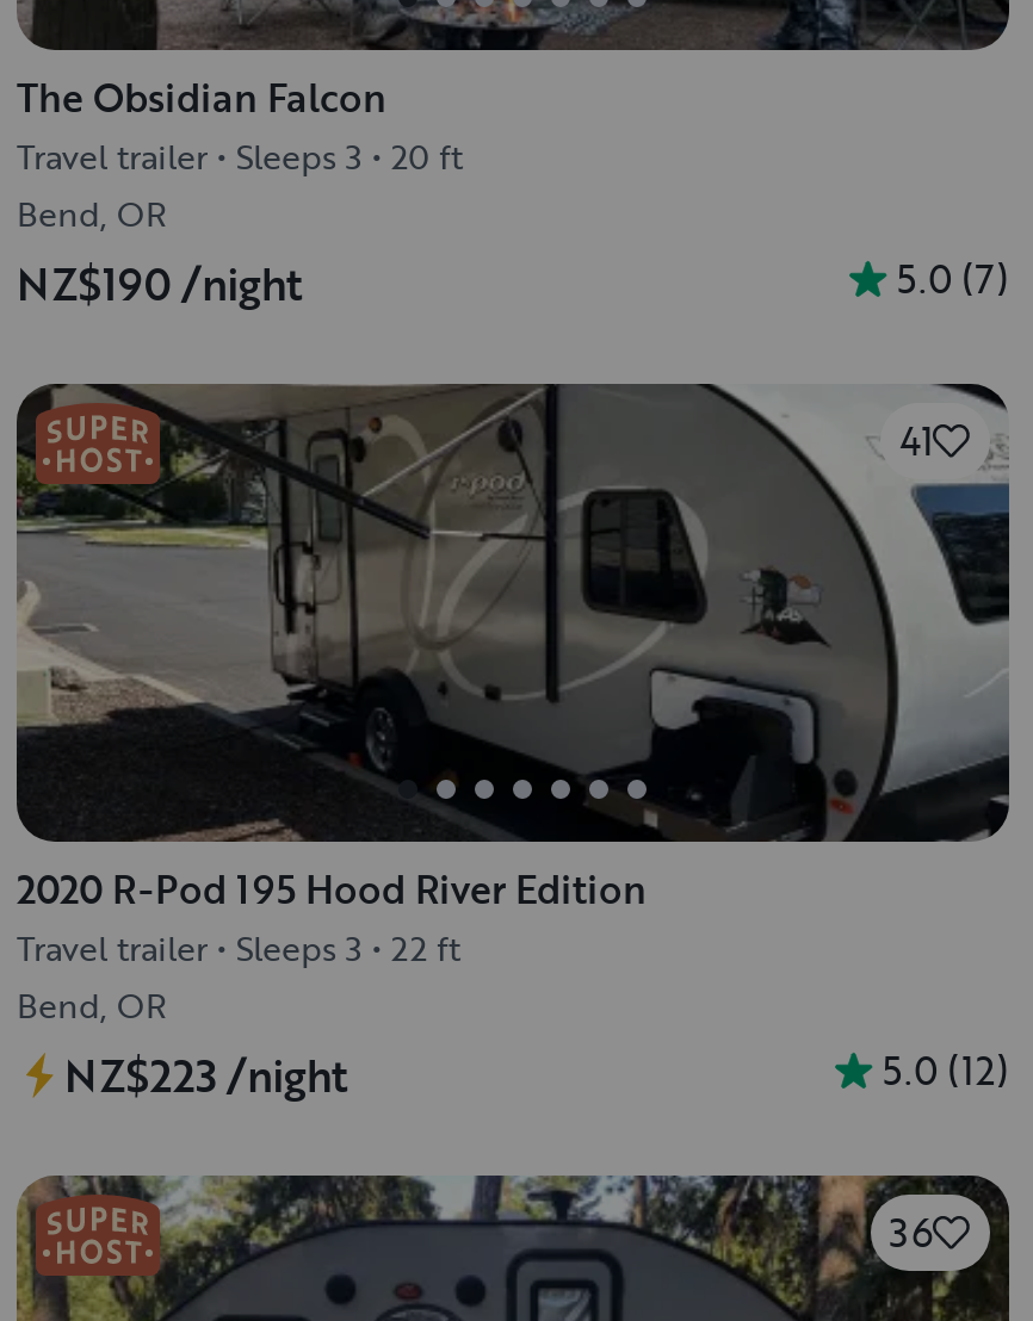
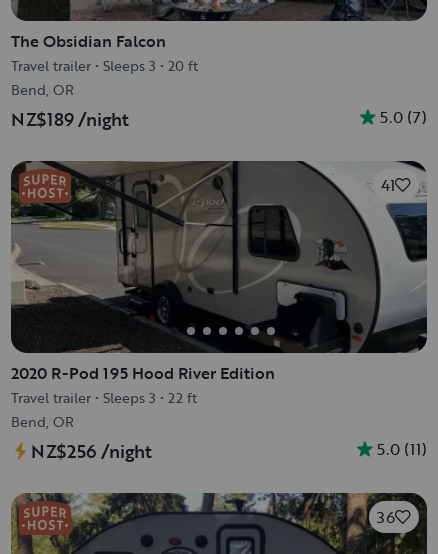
- NZ$190 /night
+ NZ$189 /night

- NZ$223 /night
+ NZ$256 /night

- 5.0 (12)
+ 5.0 (11)
